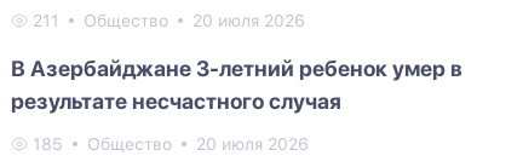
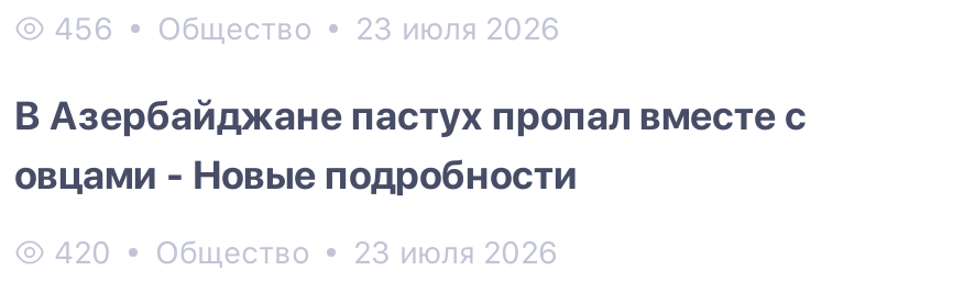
- 211
+ 456

- 20 июля 2026
+ 23 июля 2026

- В Азербайджане 3-летний ребенок умер в
- результате несчастного случая
+ В Азербайджане пастух пропал вместе с
+ овцами - Новые подробности

- 185
+ 420

- 20 июля 2026
+ 23 июля 2026
